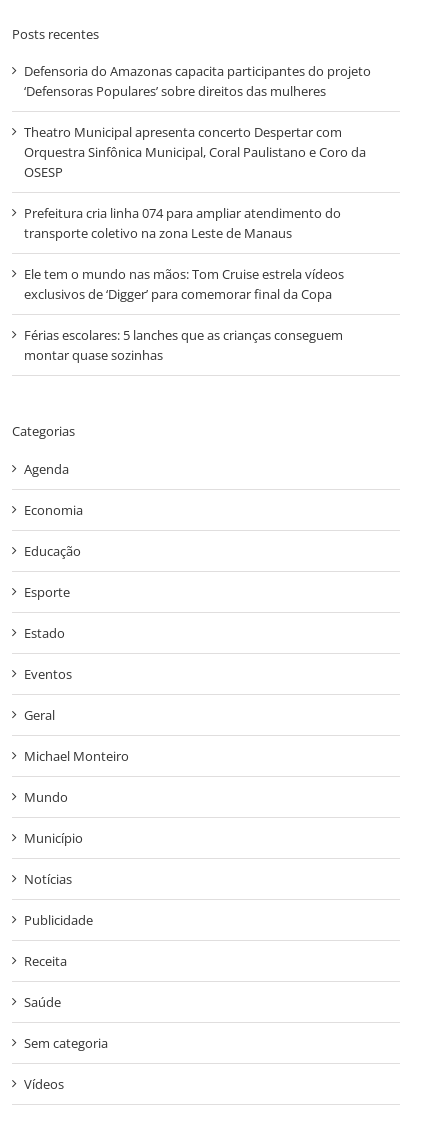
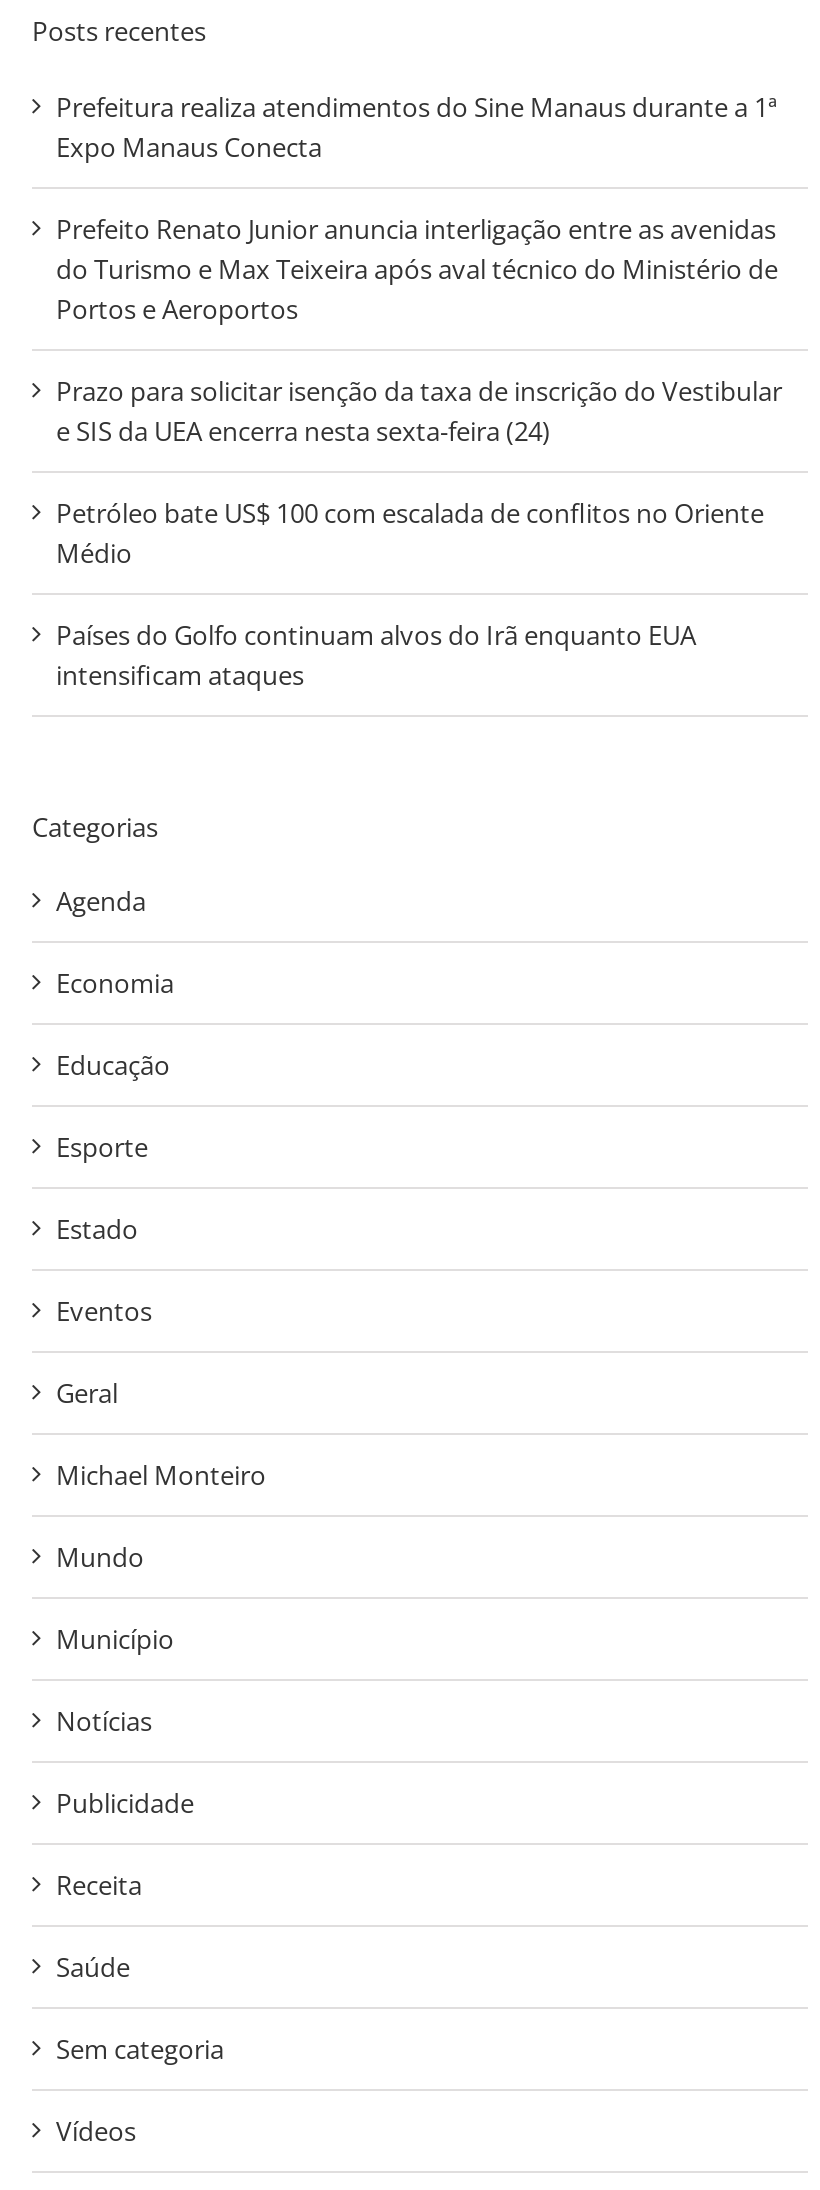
- Defensoria do Amazonas capacita participantes do projeto
- ‘Defensoras Populares’ sobre direitos das mulheres
+ Prefeitura realiza atendimentos do Sine Manaus durante a 1ª
+ Expo Manaus Conecta

- Theatro Municipal apresenta concerto Despertar com
- Orquestra Sinfônica Municipal, Coral Paulistano e Coro da
- OSESP
+ Prefeito Renato Junior anuncia interligação entre as avenidas
+ do Turismo e Max Teixeira após aval técnico do Ministério de
+ Portos e Aeroportos

- Prefeitura cria linha 074 para ampliar atendimento do
- transporte coletivo na zona Leste de Manaus
+ Prazo para solicitar isenção da taxa de inscrição do Vestibular
+ e SIS da UEA encerra nesta sexta-feira (24)

- Ele tem o mundo nas mãos: Tom Cruise estrela vídeos
- exclusivos de ‘Digger’ para comemorar final da Copa
+ Petróleo bate US$ 100 com escalada de conflitos no Oriente
+ Médio

- Férias escolares: 5 lanches que as crianças conseguem
- montar quase sozinhas
+ Países do Golfo continuam alvos do Irã enquanto EUA
+ intensificam ataques
